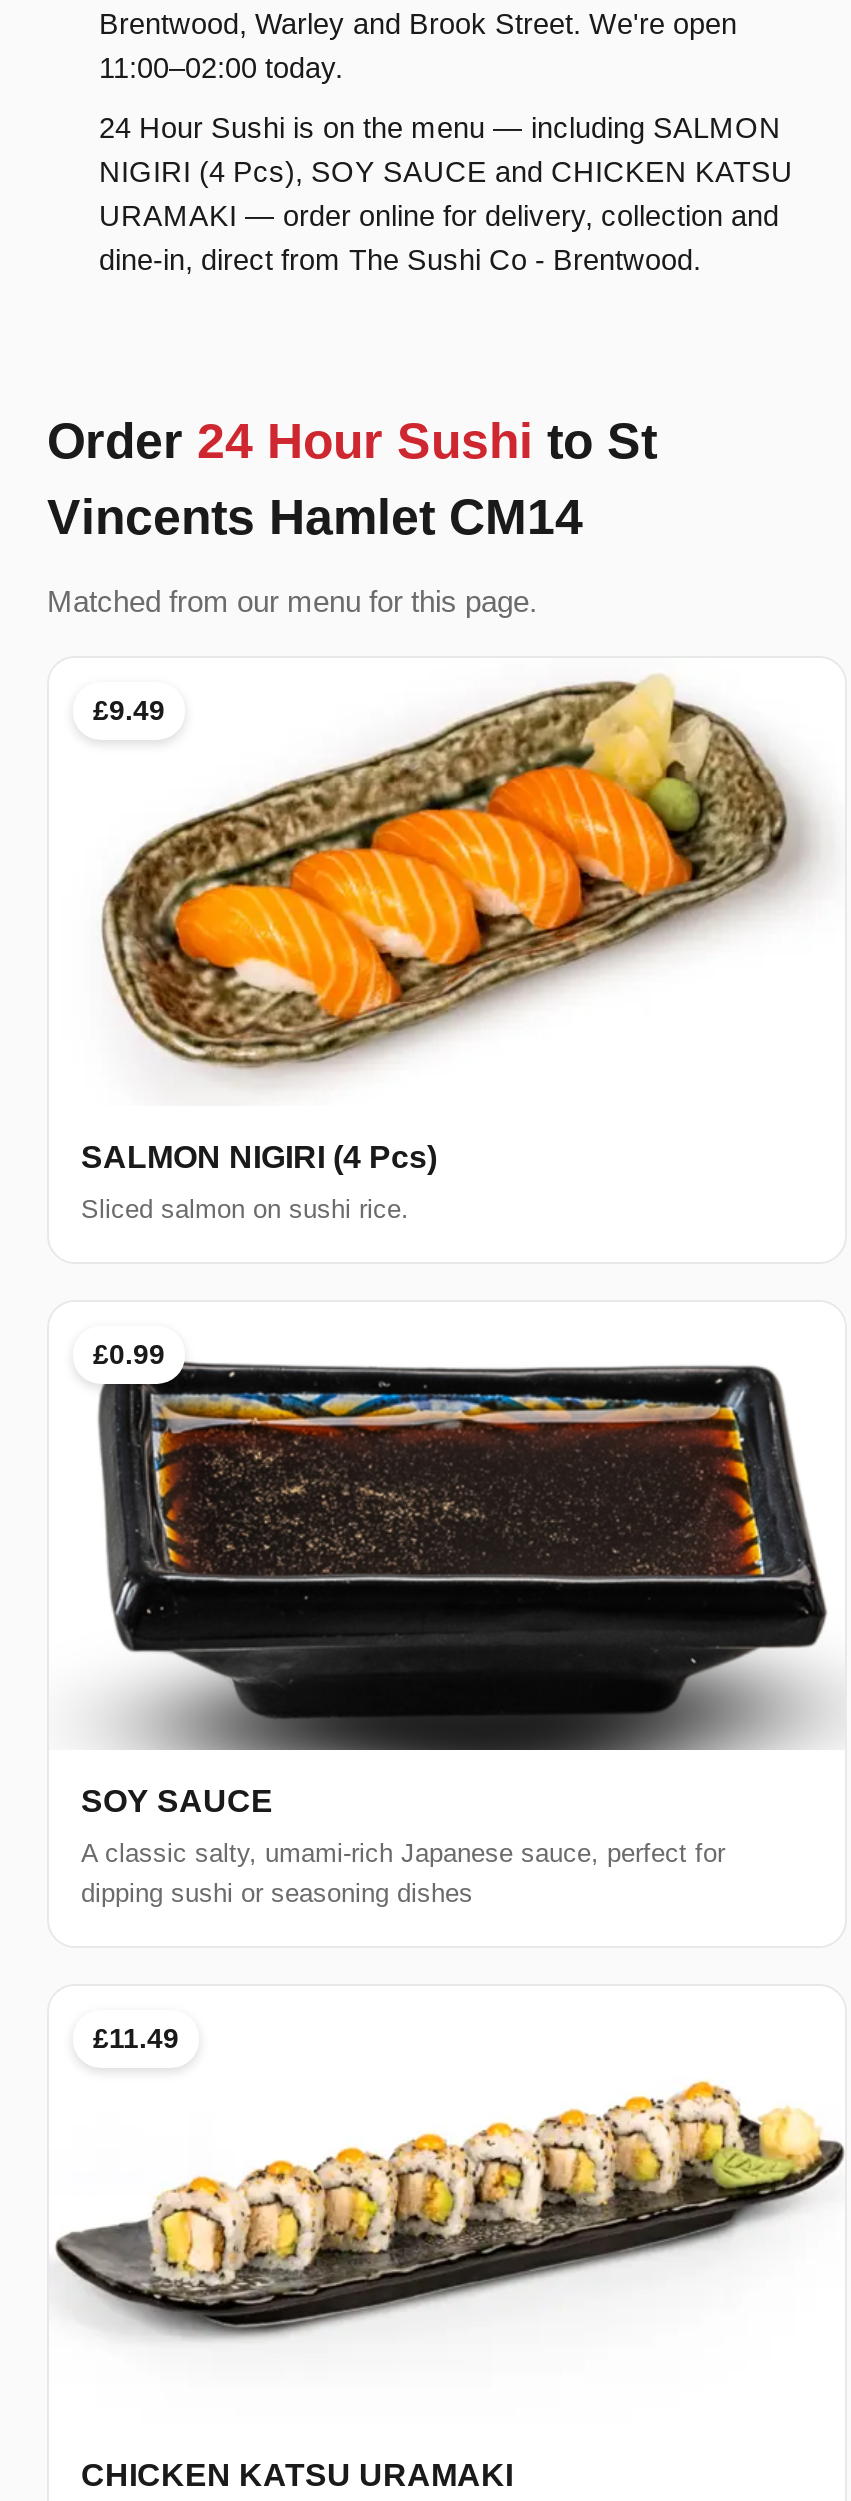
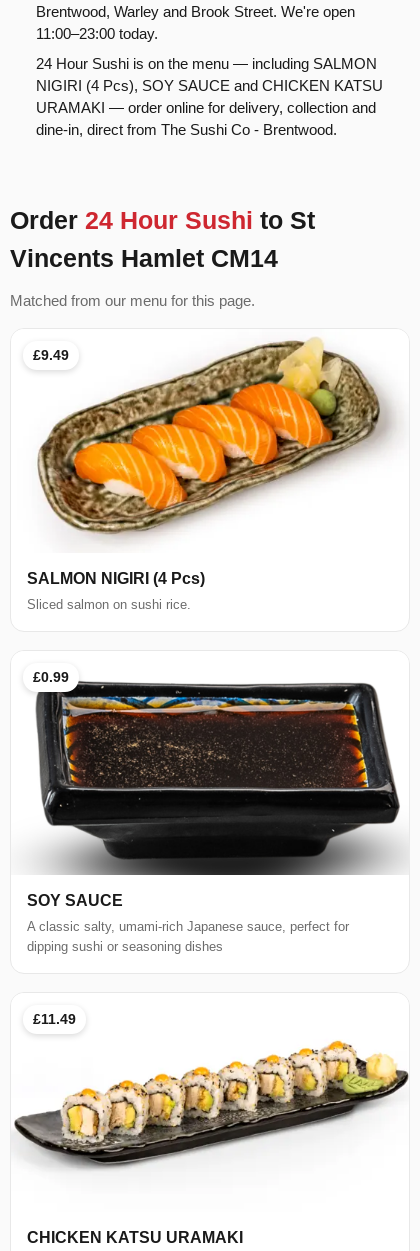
- 11:00–02:00 today.
+ 11:00–23:00 today.
